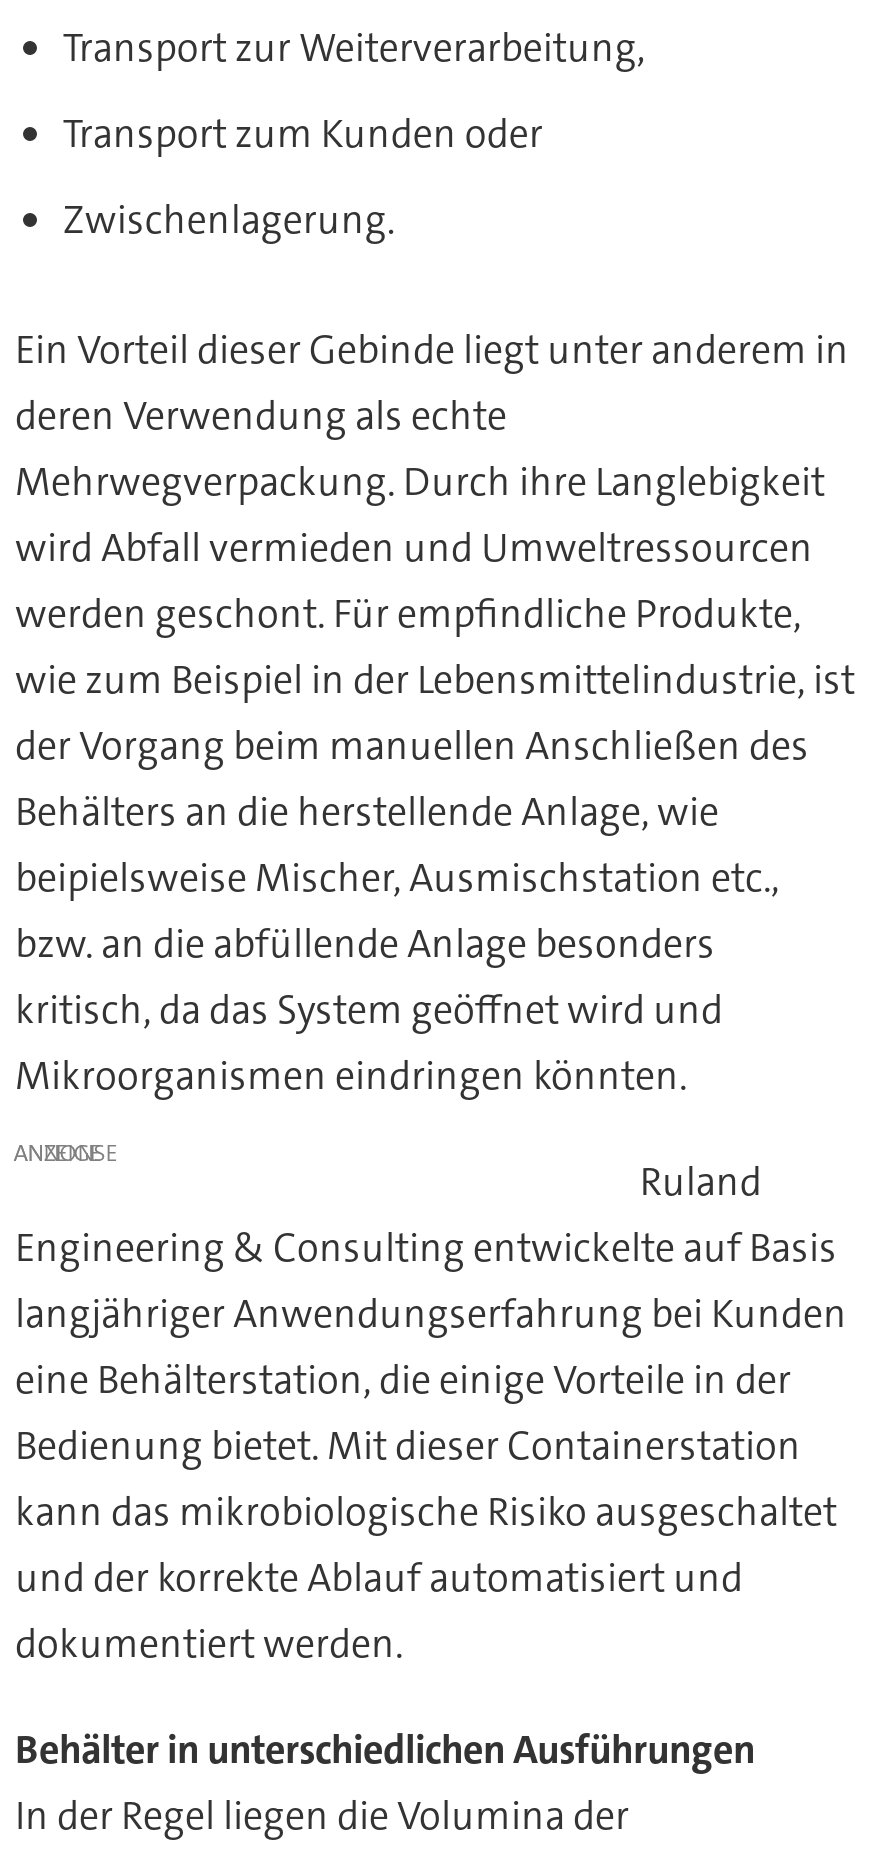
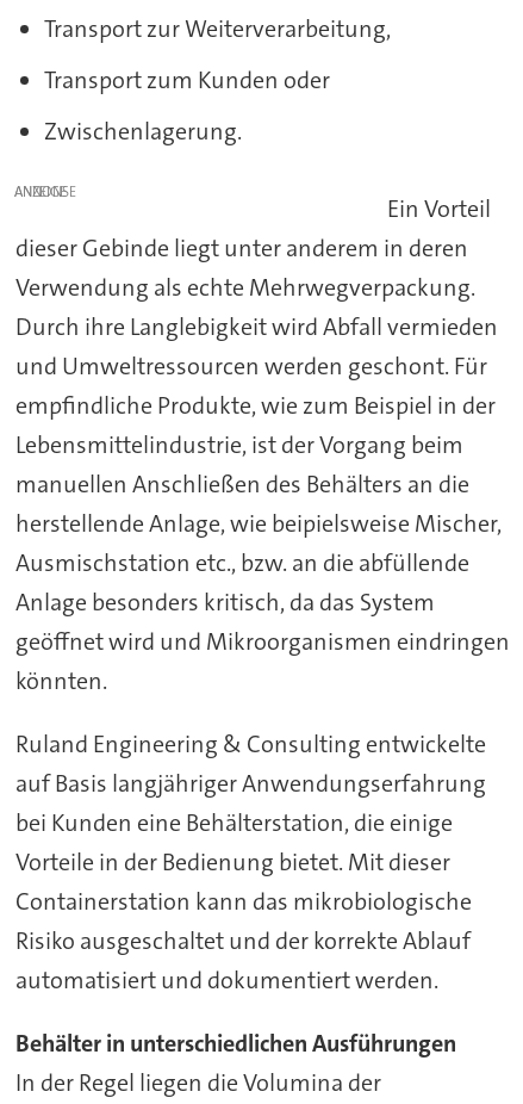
- Ein Vorteil dieser Gebinde liegt unter anderem in
- deren Verwendung als echte
- Mehrwegverpackung. Durch ihre Langlebigkeit
- wird Abfall vermieden und Umweltressourcen
- werden geschont. Für empfindliche Produkte,
- wie zum Beispiel in der Lebensmittelindustrie, ist
- der Vorgang beim manuellen Anschließen des
- Behälters an die herstellende Anlage, wie
- beipielsweise Mischer, Ausmischstation etc.,
- bzw. an die abfüllende Anlage besonders
- kritisch, da das System geöffnet wird und
- Mikroorganismen eindringen könnten.

moved up: ANZEIGE

- Ruland
- Engineering & Consulting entwickelte auf Basis
- langjähriger Anwendungserfahrung bei Kunden
- eine Behälterstation, die einige Vorteile in der
- Bedienung bietet. Mit dieser Containerstation
- kann das mikrobiologische Risiko ausgeschaltet
- und der korrekte Ablauf automatisiert und
- dokumentiert werden.
+ Ein Vorteil
+ dieser Gebinde liegt unter anderem in deren
+ Verwendung als echte Mehrwegverpackung.
+ Durch ihre Langlebigkeit wird Abfall vermieden
+ und Umweltressourcen werden geschont. Für
+ empfindliche Produkte, wie zum Beispiel in der
+ Lebensmittelindustrie, ist der Vorgang beim
+ manuellen Anschließen des Behälters an die
+ herstellende Anlage, wie beipielsweise Mischer,
+ Ausmischstation etc., bzw. an die abfüllende
+ Anlage besonders kritisch, da das System
+ geöffnet wird und Mikroorganismen eindringen
+ könnten.
+ Ruland Engineering & Consulting entwickelte
+ auf Basis langjähriger Anwendungserfahrung
+ bei Kunden eine Behälterstation, die einige
+ Vorteile in der Bedienung bietet. Mit dieser
+ Containerstation kann das mikrobiologische
+ Risiko ausgeschaltet und der korrekte Ablauf
+ automatisiert und dokumentiert werden.
